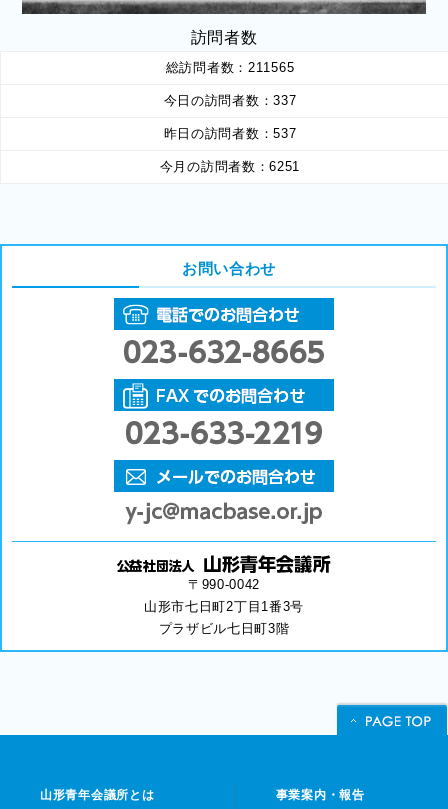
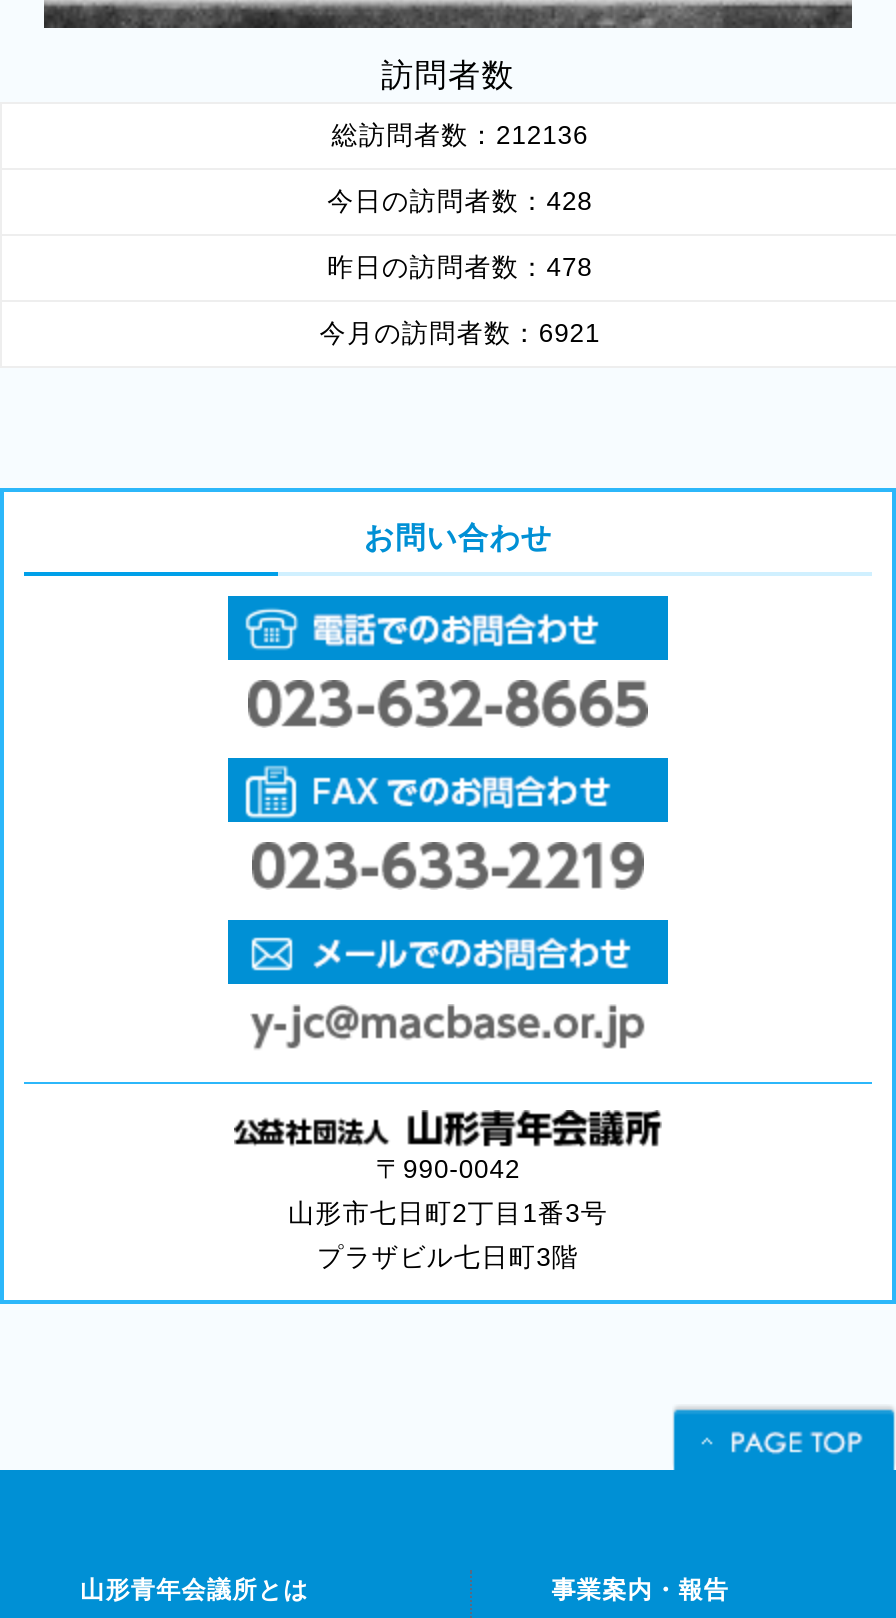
- 総訪問者数：211565
+ 総訪問者数：212136

- 今日の訪問者数：337
+ 今日の訪問者数：428

- 昨日の訪問者数：537
+ 昨日の訪問者数：478

- 今月の訪問者数：6251
+ 今月の訪問者数：6921
